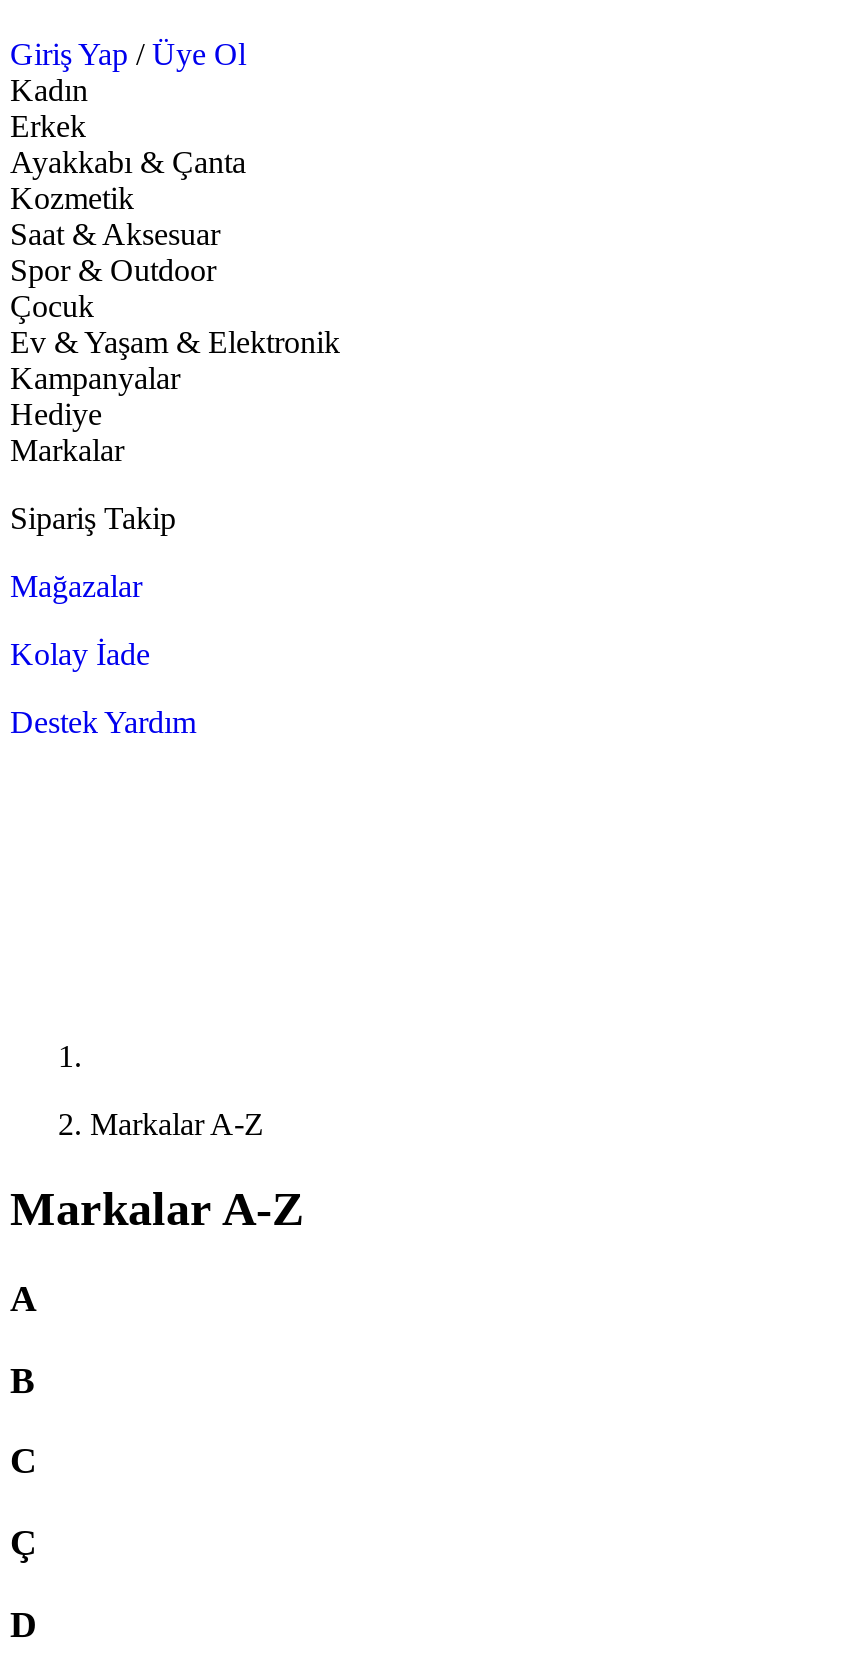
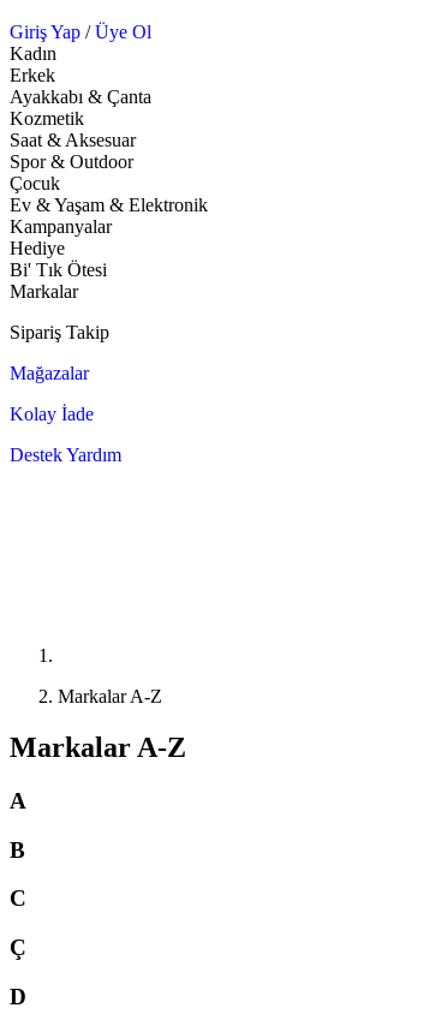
+ Bi' Tık Ötesi
